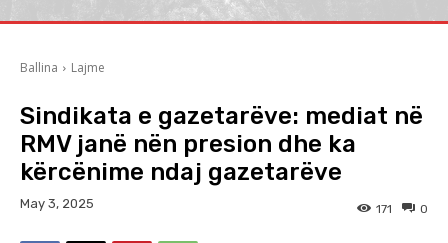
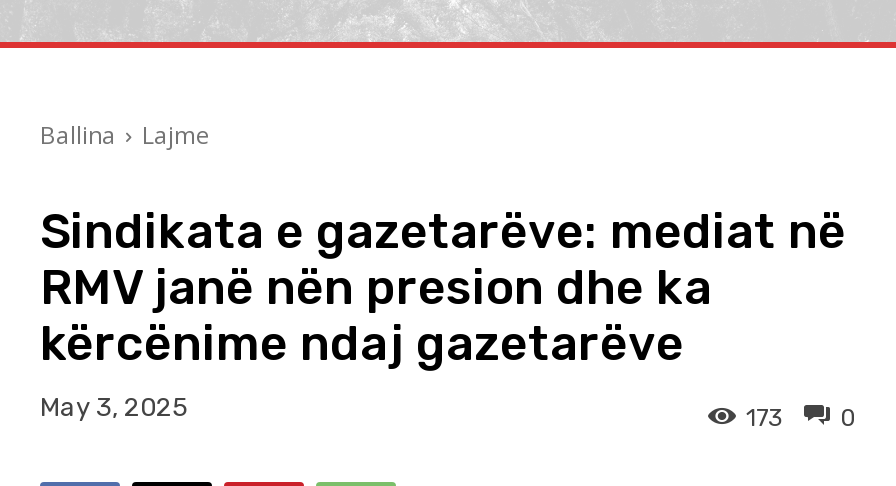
- 171 0
+ 173 0
